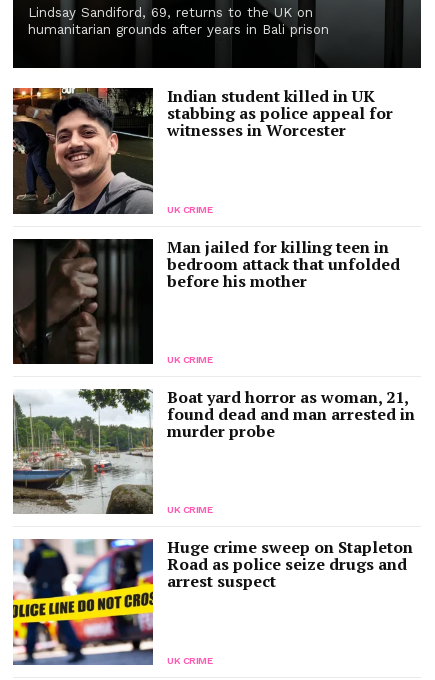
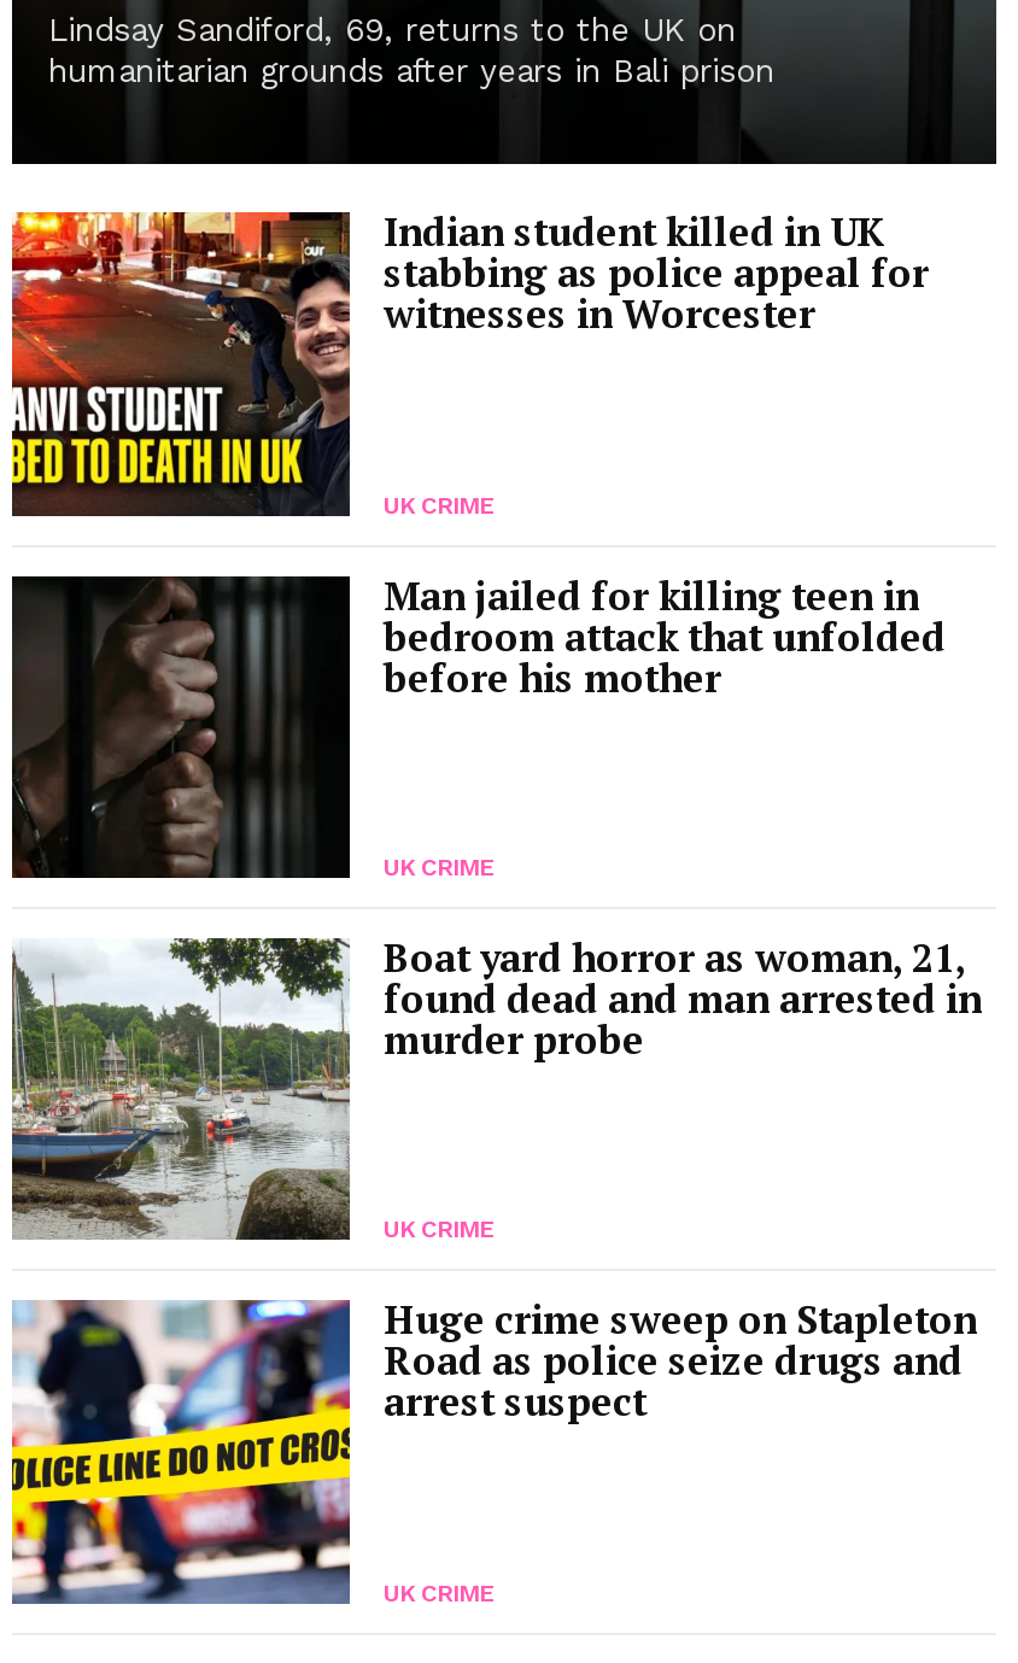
- [image]
+ [image]
